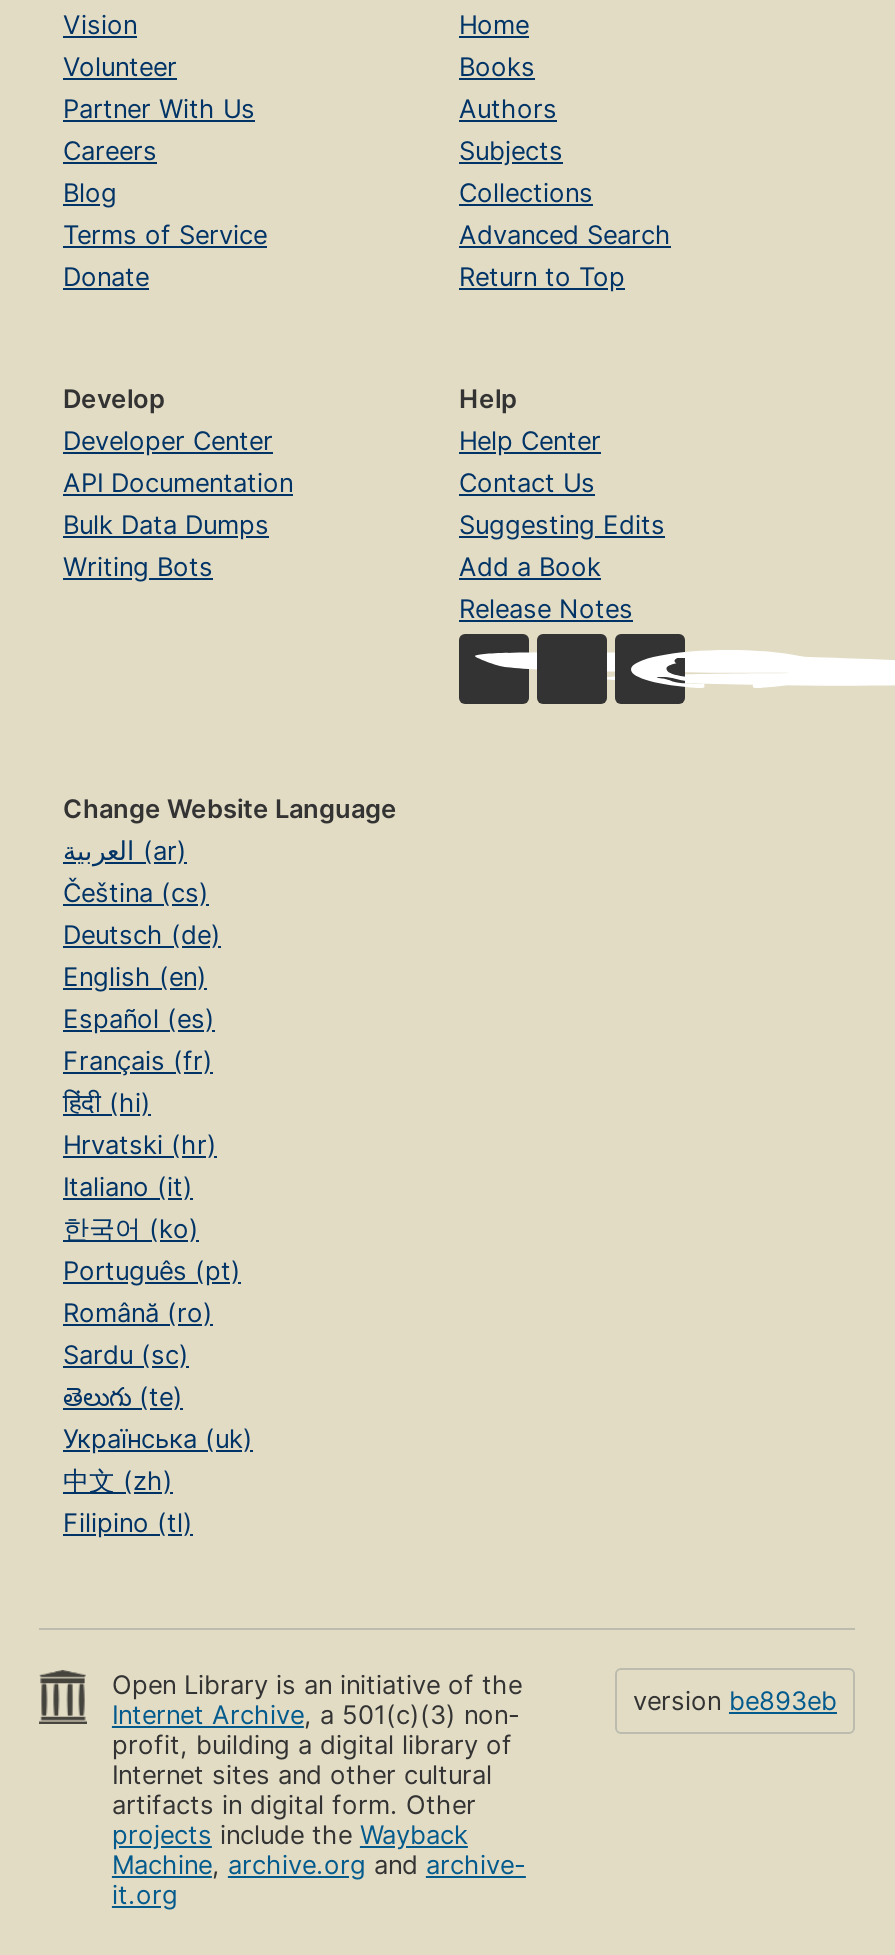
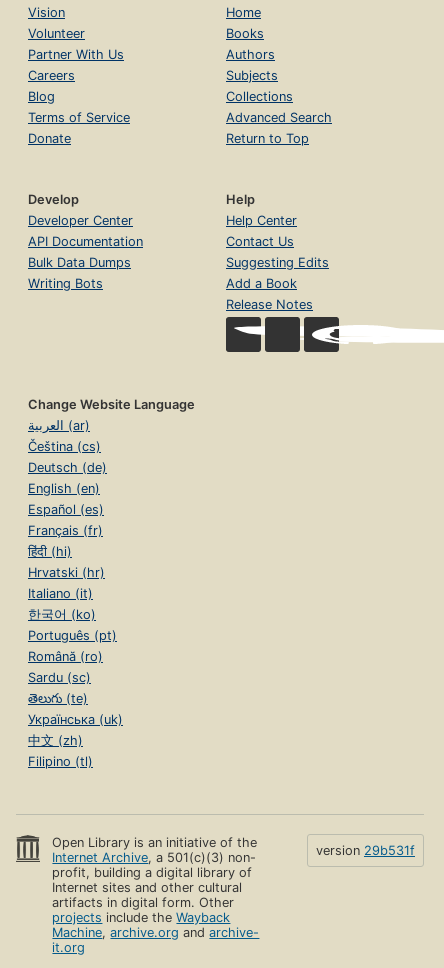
- version be893eb
+ version 29b531f
